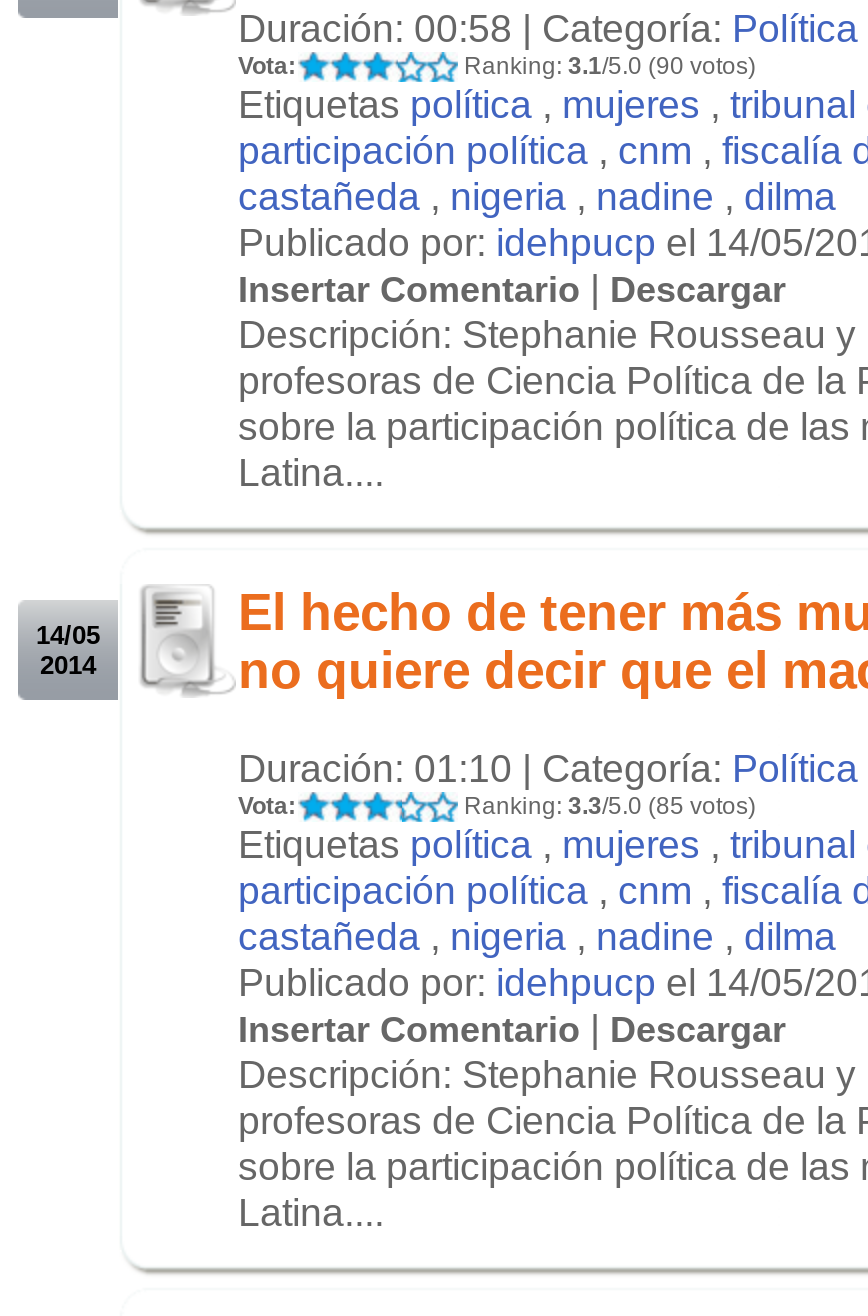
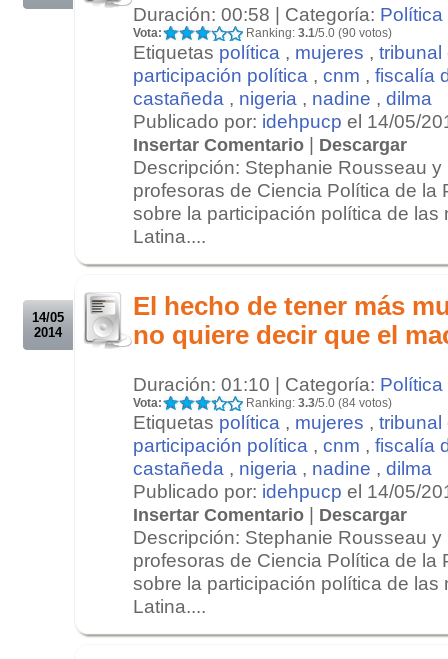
- Ranking: 3.3/5.0 (85 votos)
+ Ranking: 3.3/5.0 (84 votos)
